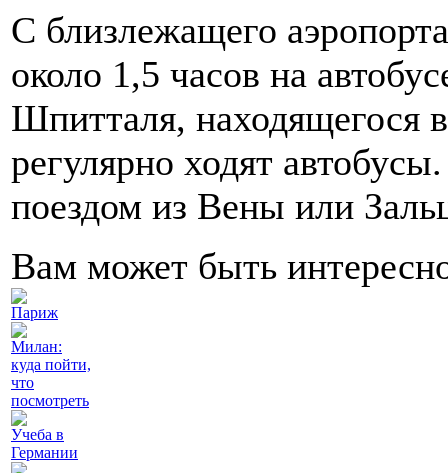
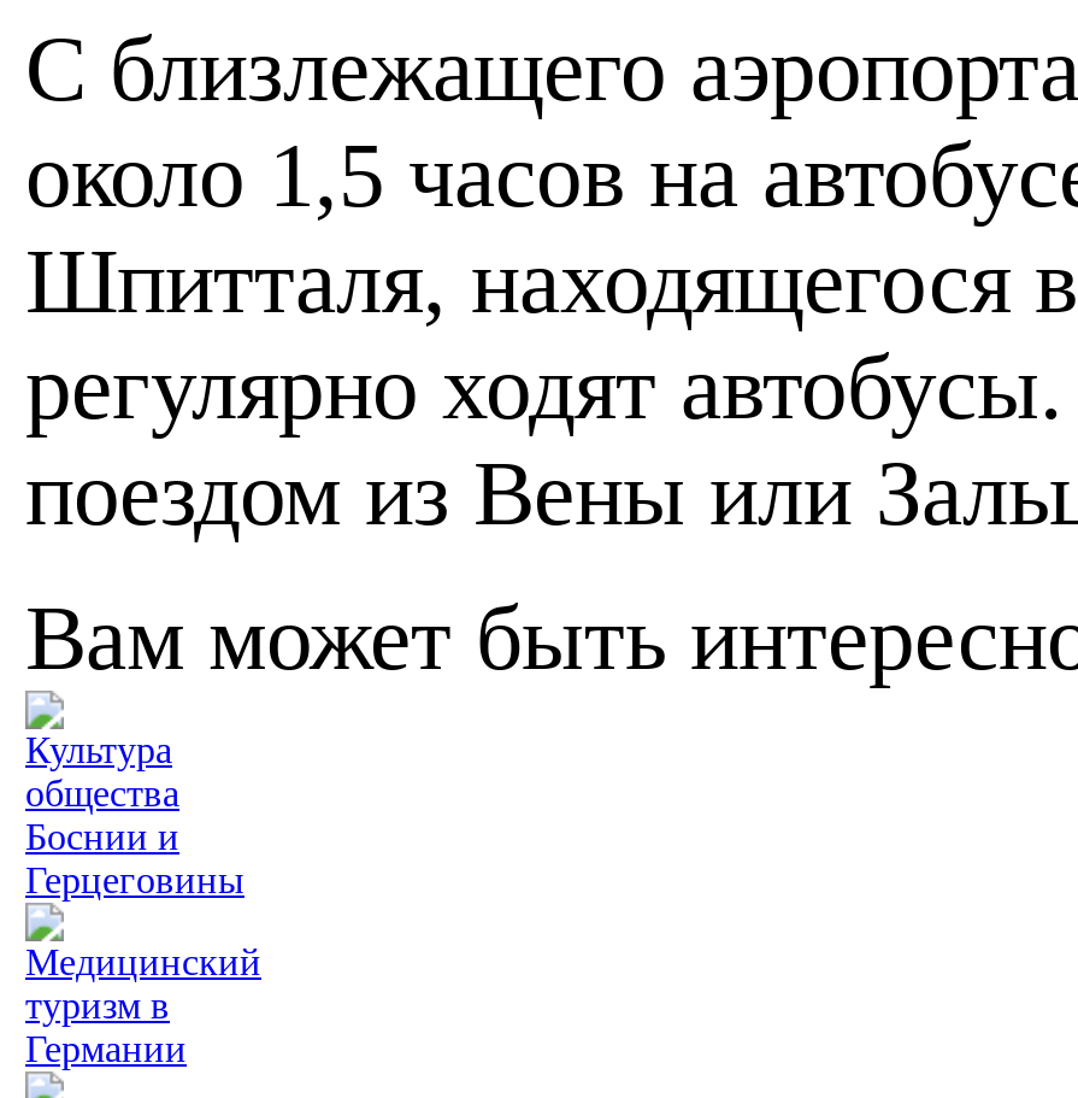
- Париж
- Милан:
- куда пойти,
- что
- посмотреть
- Учеба в
+ Культура
+ общества
+ Боснии и
+ Герцеговины
+ Медицинский
+ туризм в
